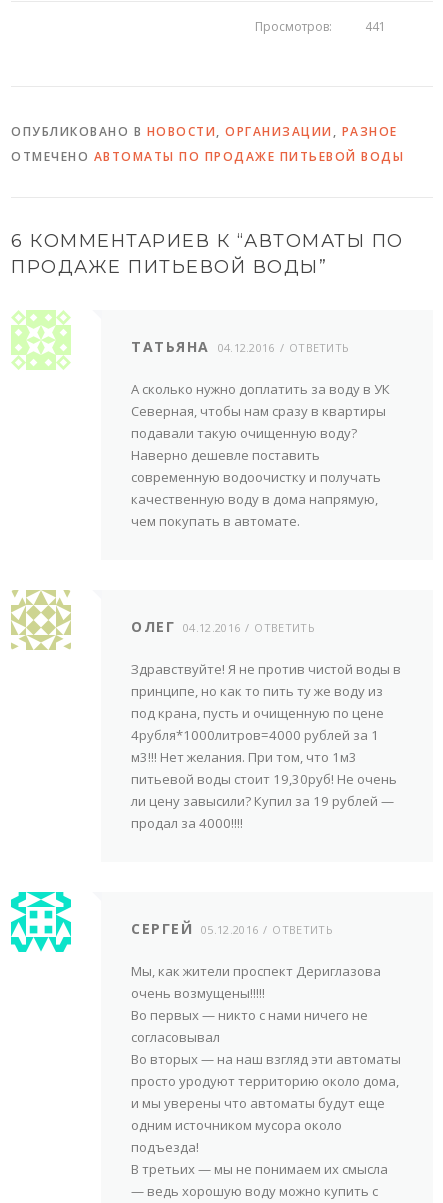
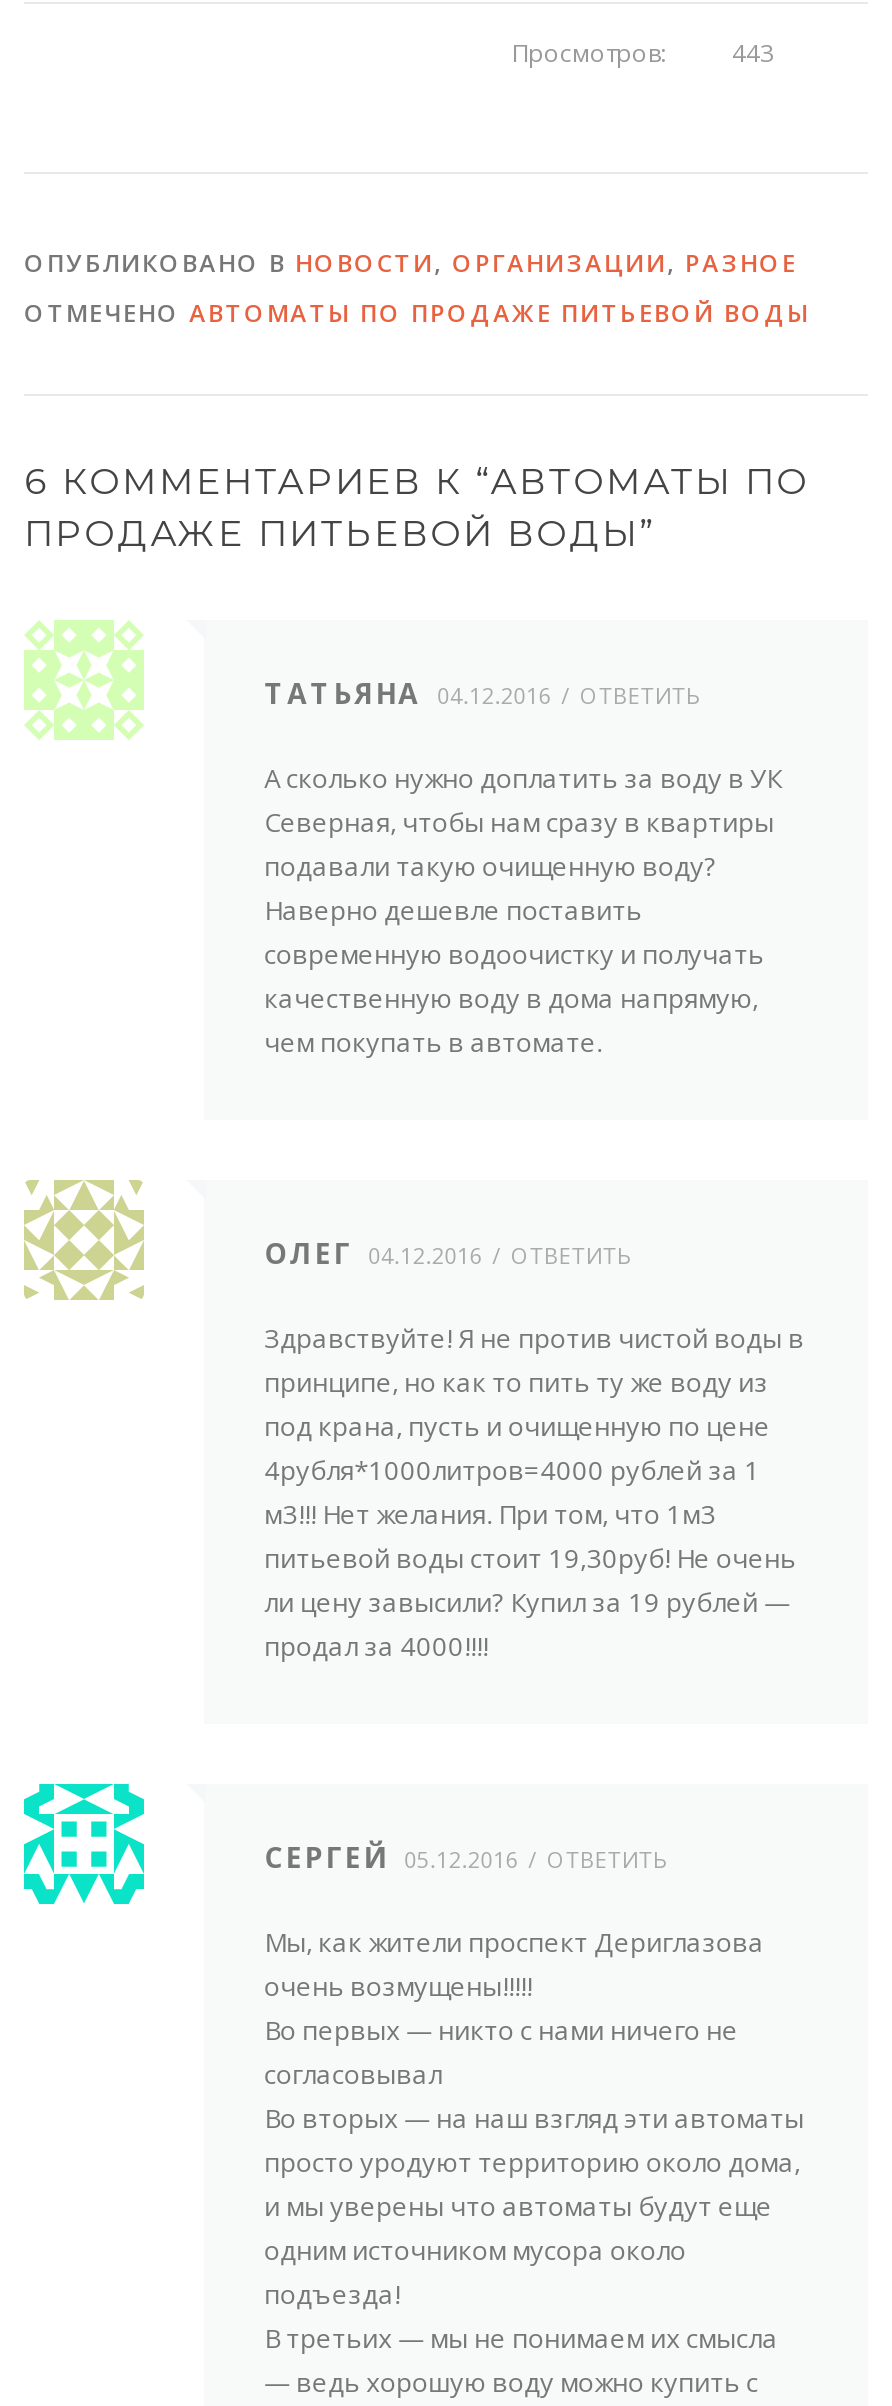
- Просмотров: 441
+ Просмотров: 443
